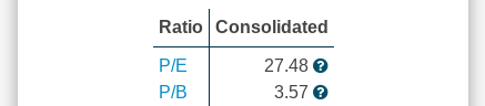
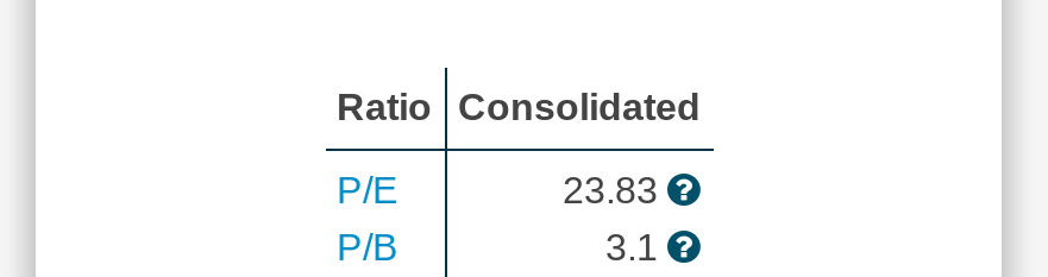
- 27.48
+ 23.83

- 3.57
+ 3.1
